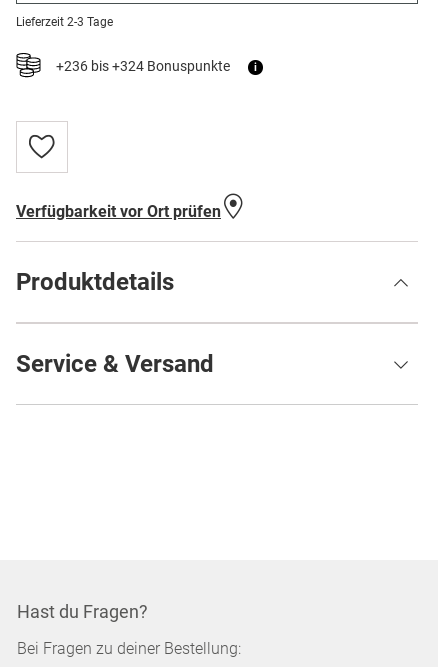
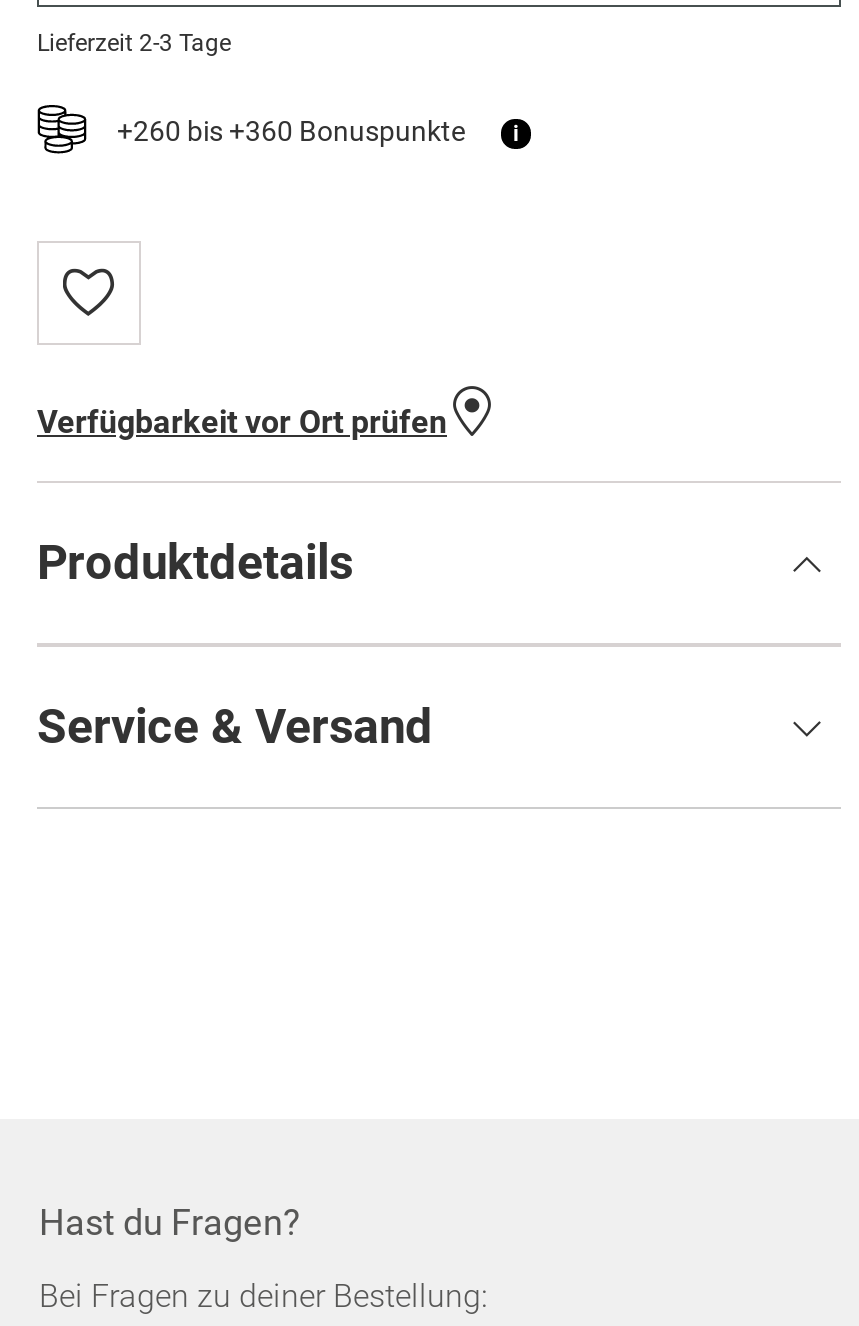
- +236 bis +324 Bonuspunkte
+ +260 bis +360 Bonuspunkte
